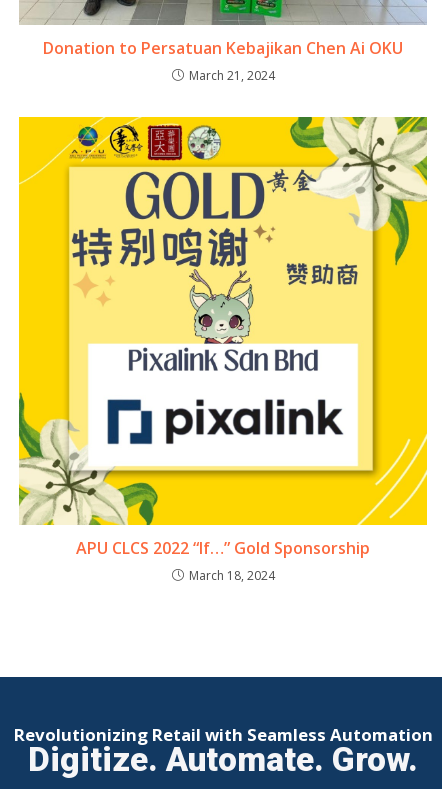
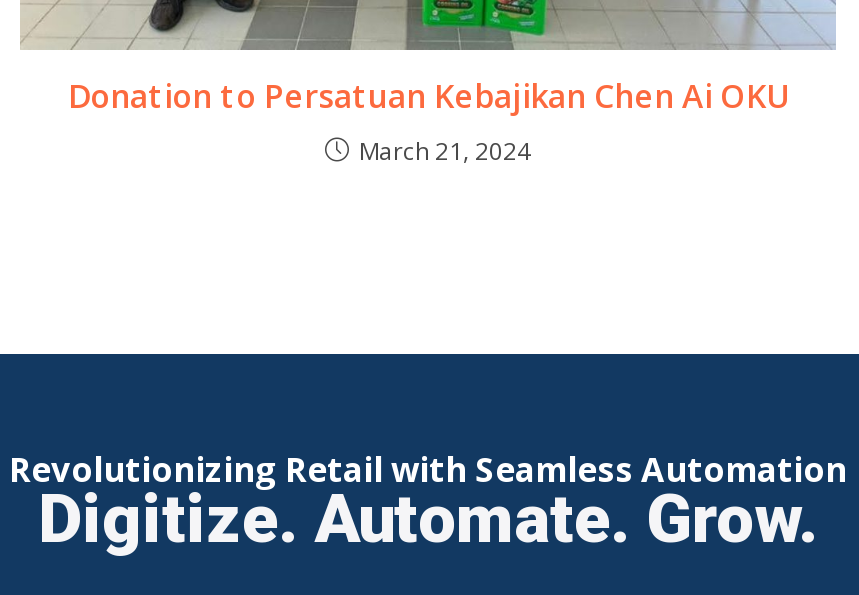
- [image]
- APU CLCS 2022 “If…” Gold Sponsorship
- March 18, 2024
